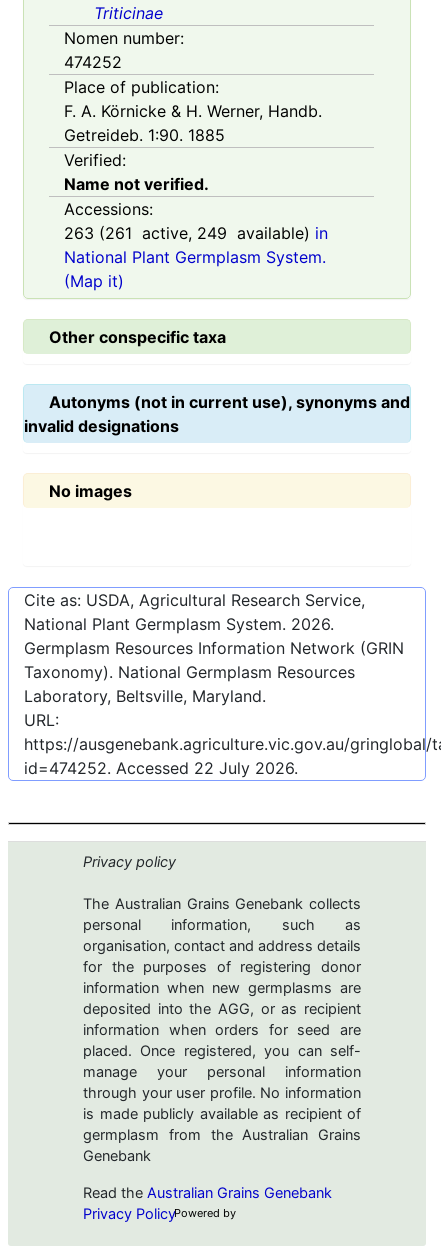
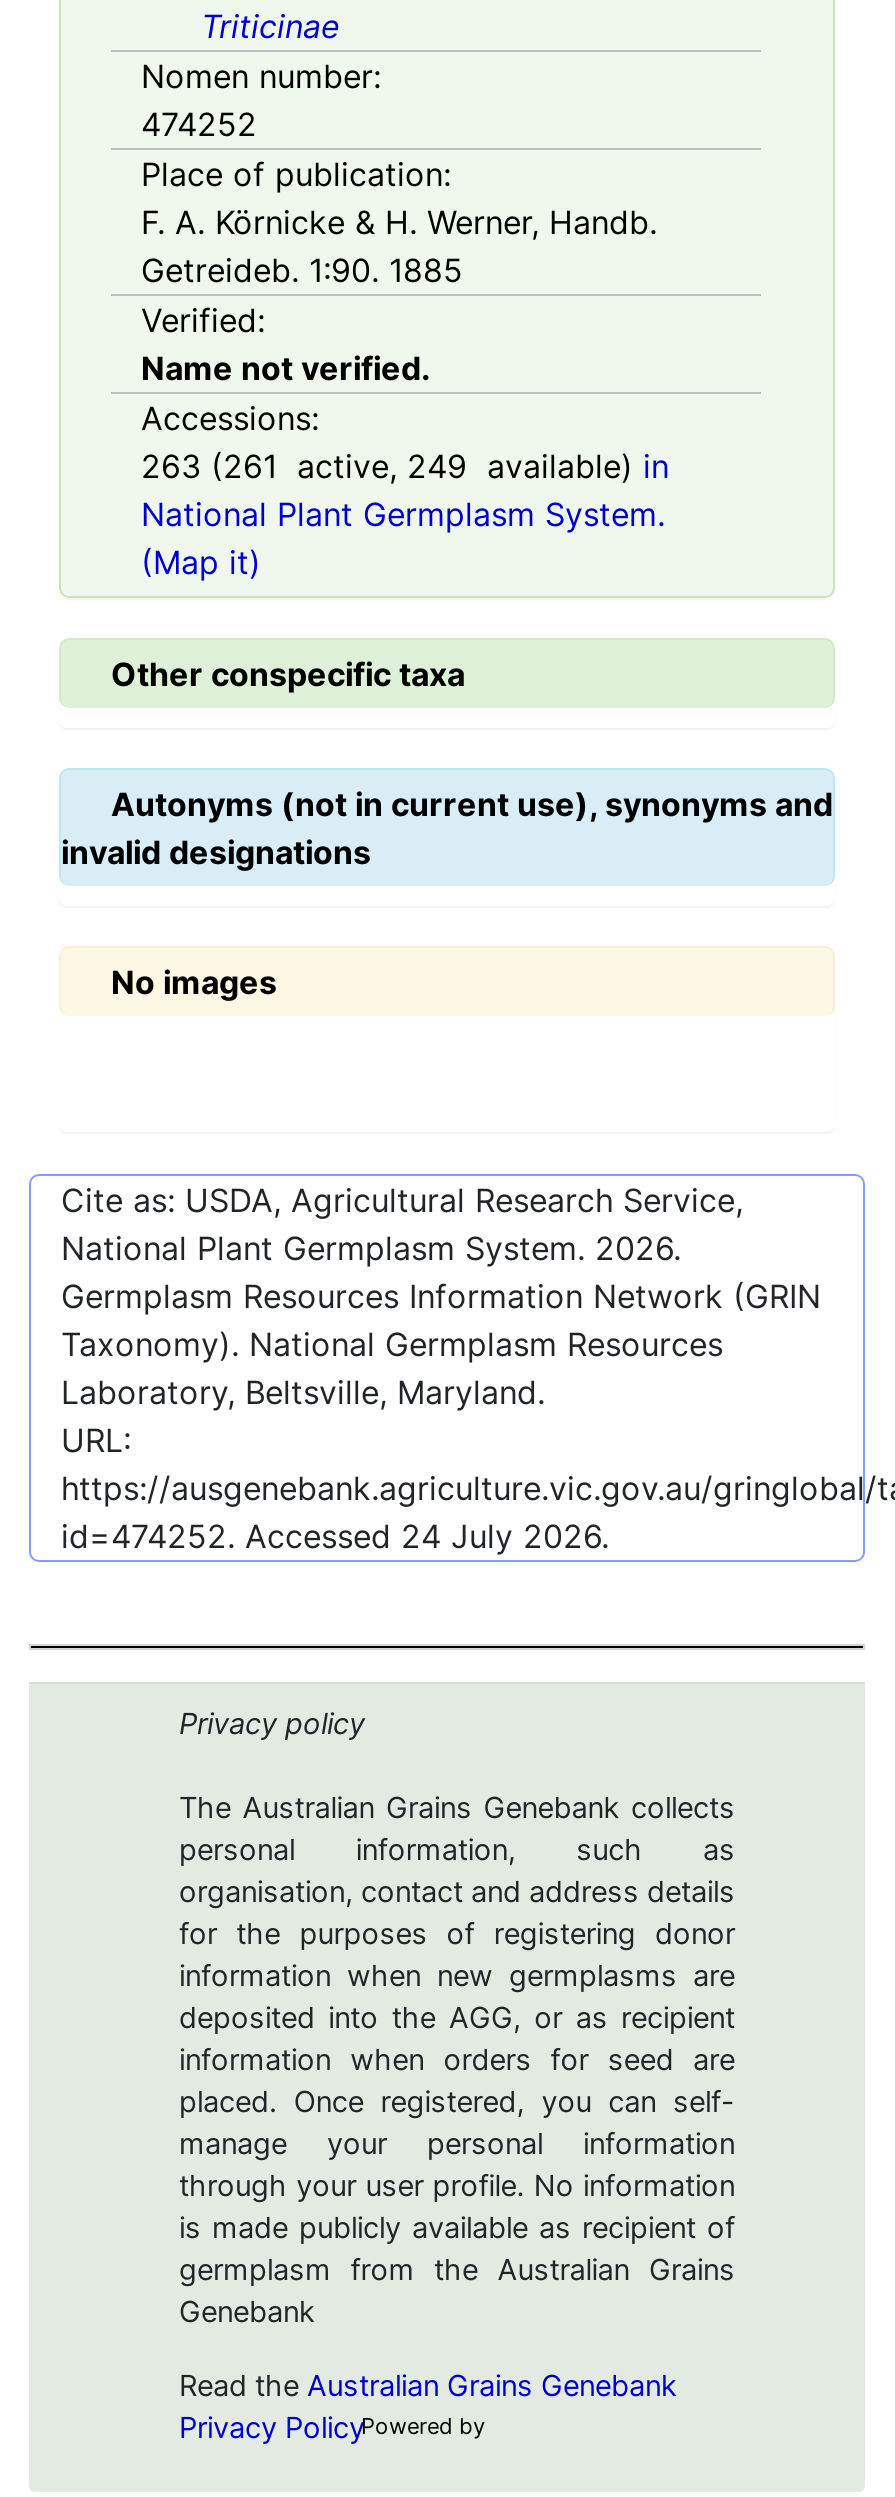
- id=474252. Accessed 22 July 2026.
+ id=474252. Accessed 24 July 2026.
